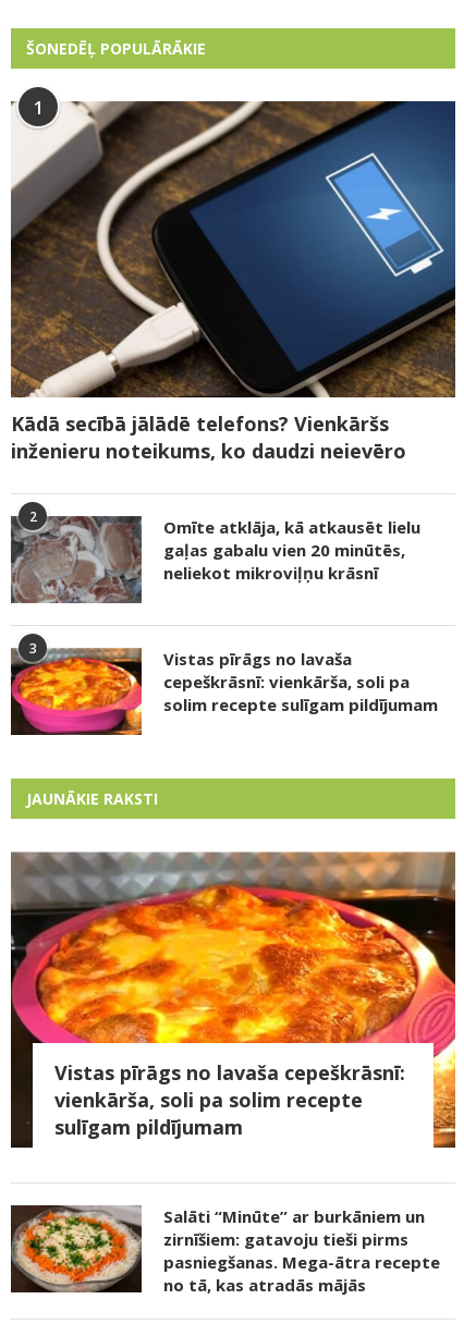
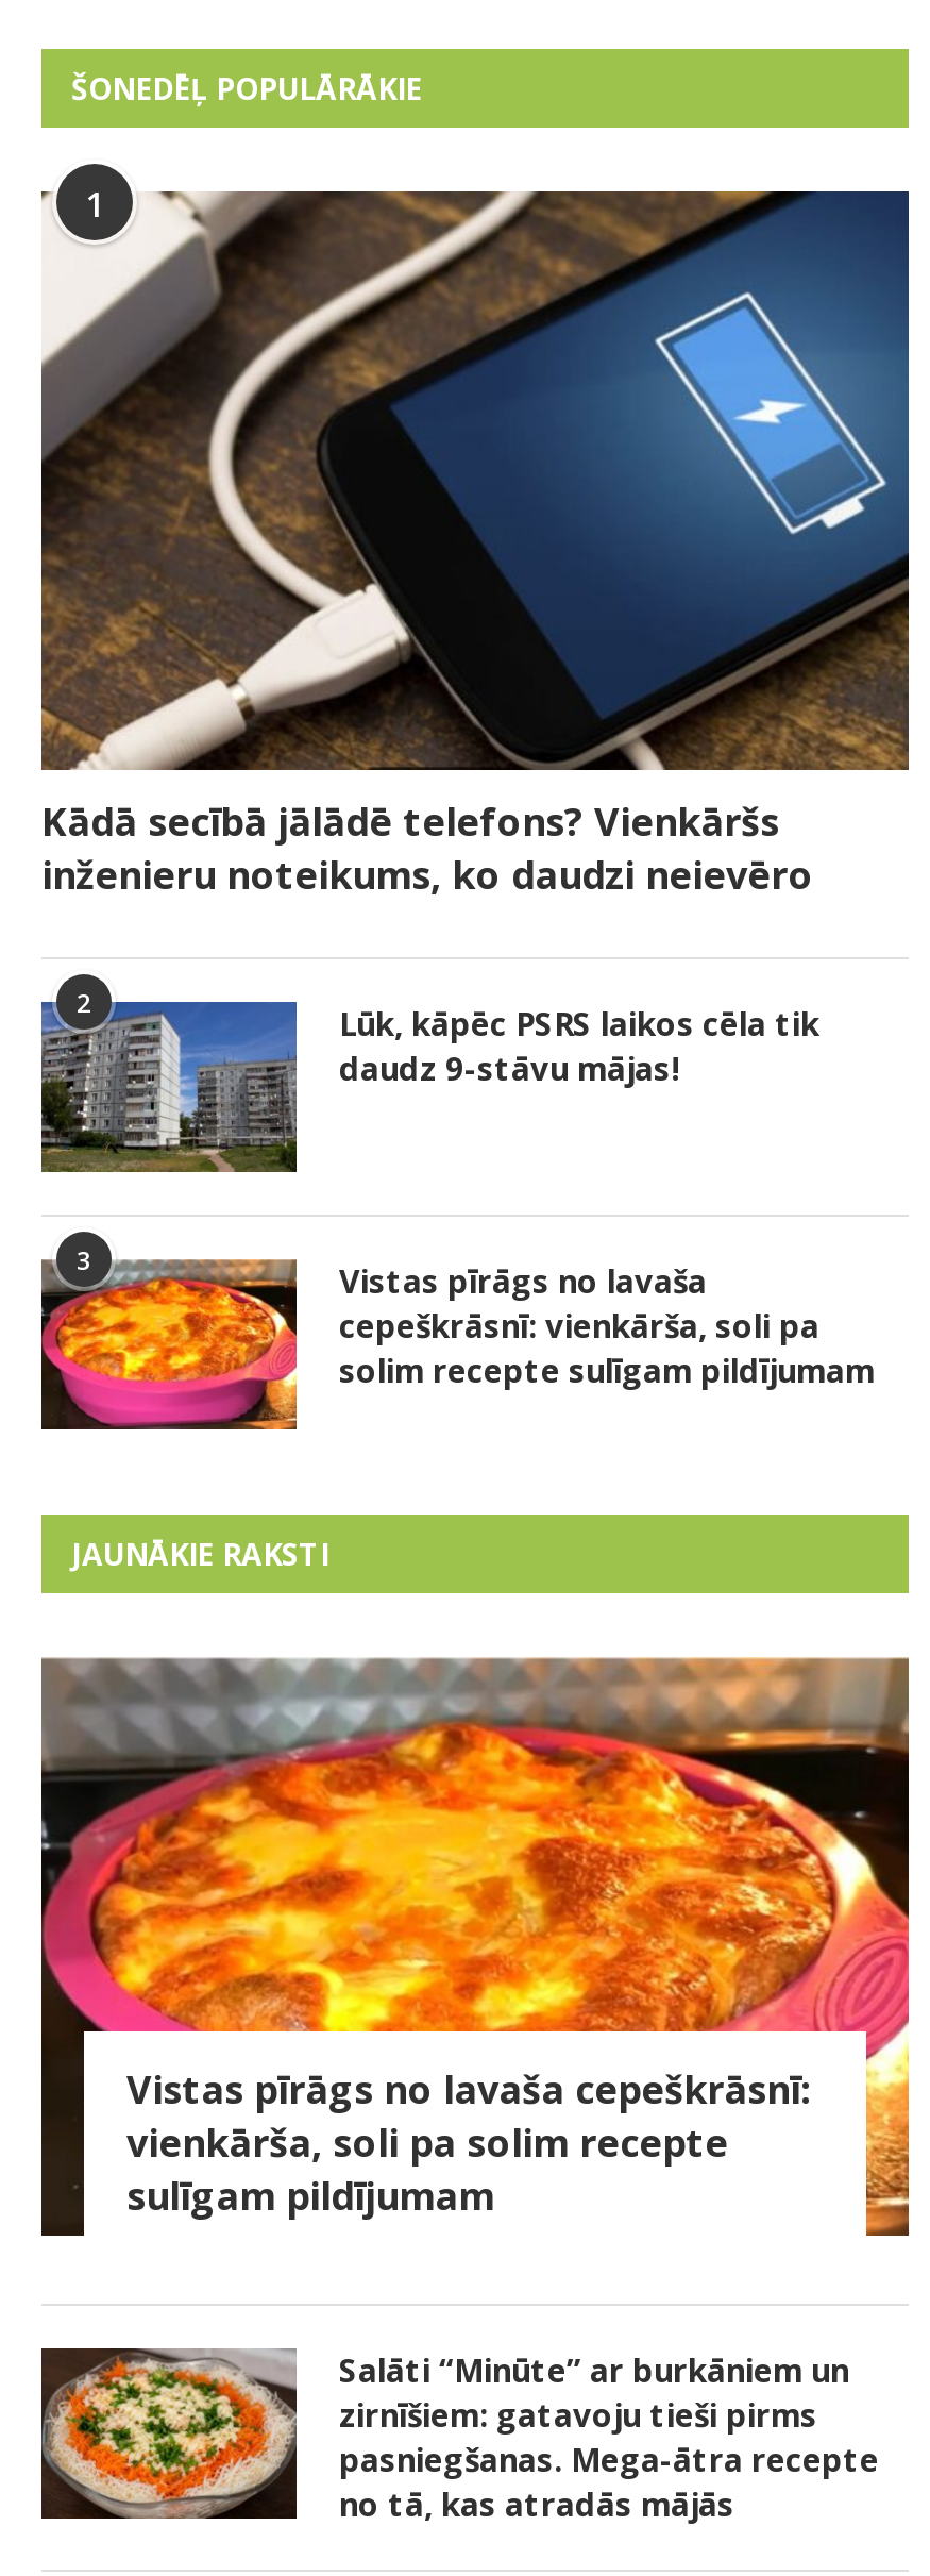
- [image]
- Omīte atklāja, kā atkausēt lielu
- gaļas gabalu vien 20 minūtēs,
- neliekot mikroviļņu krāsnī
+ [image]
+ Lūk, kāpēc PSRS laikos cēla tik
+ daudz 9-stāvu mājas!
